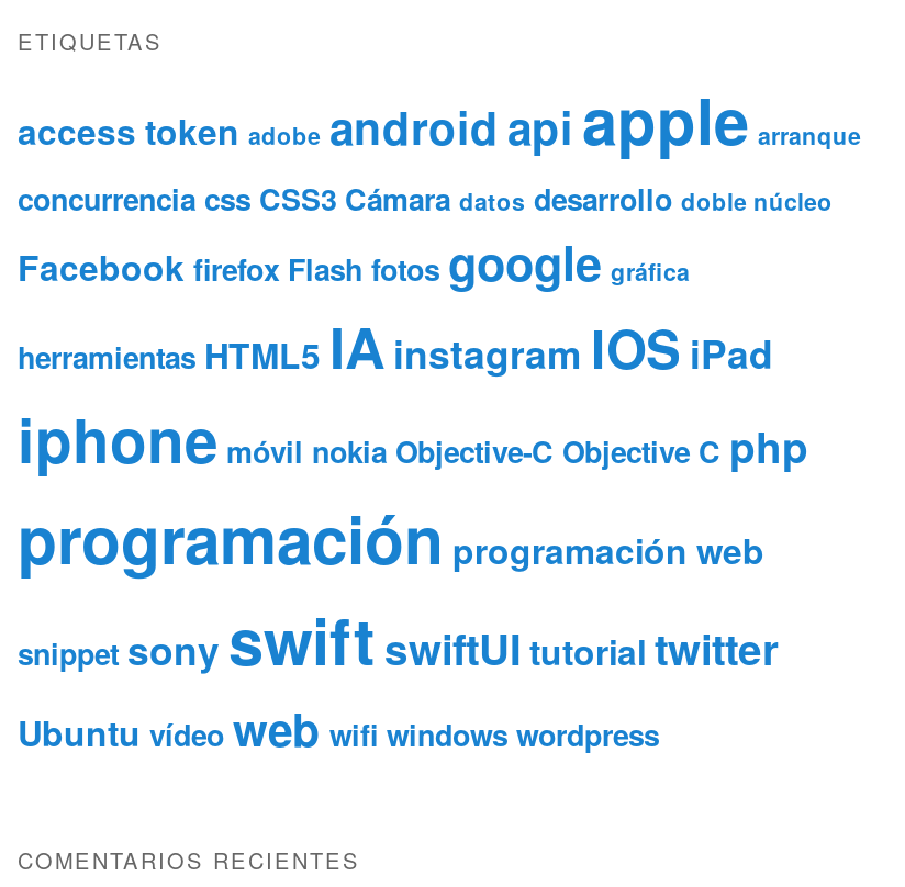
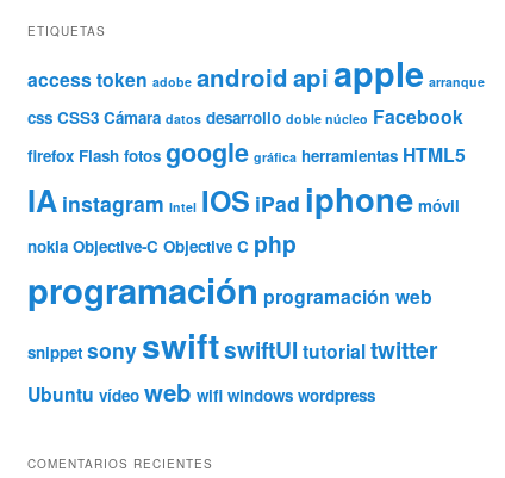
- concurrencia css CSS3 Cámara datos desarrollo doble núcleo
- Facebook firefox Flash fotos google gráfica
- herramientas HTML5 IA instagram IOS iPad
- iphone móvil nokia Objective-C Objective C php
+ css CSS3 Cámara datos desarrollo doble núcleo Facebook
+ firefox Flash fotos google gráfica herramientas HTML5
+ IA instagram Intel IOS iPad iphone móvil
+ nokia Objective-C Objective C php
